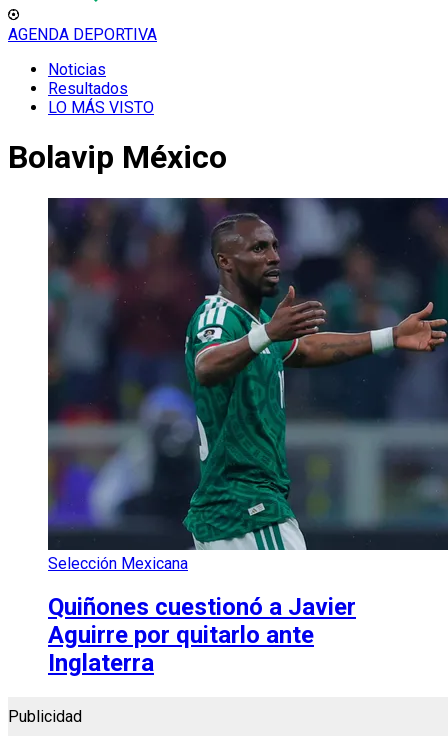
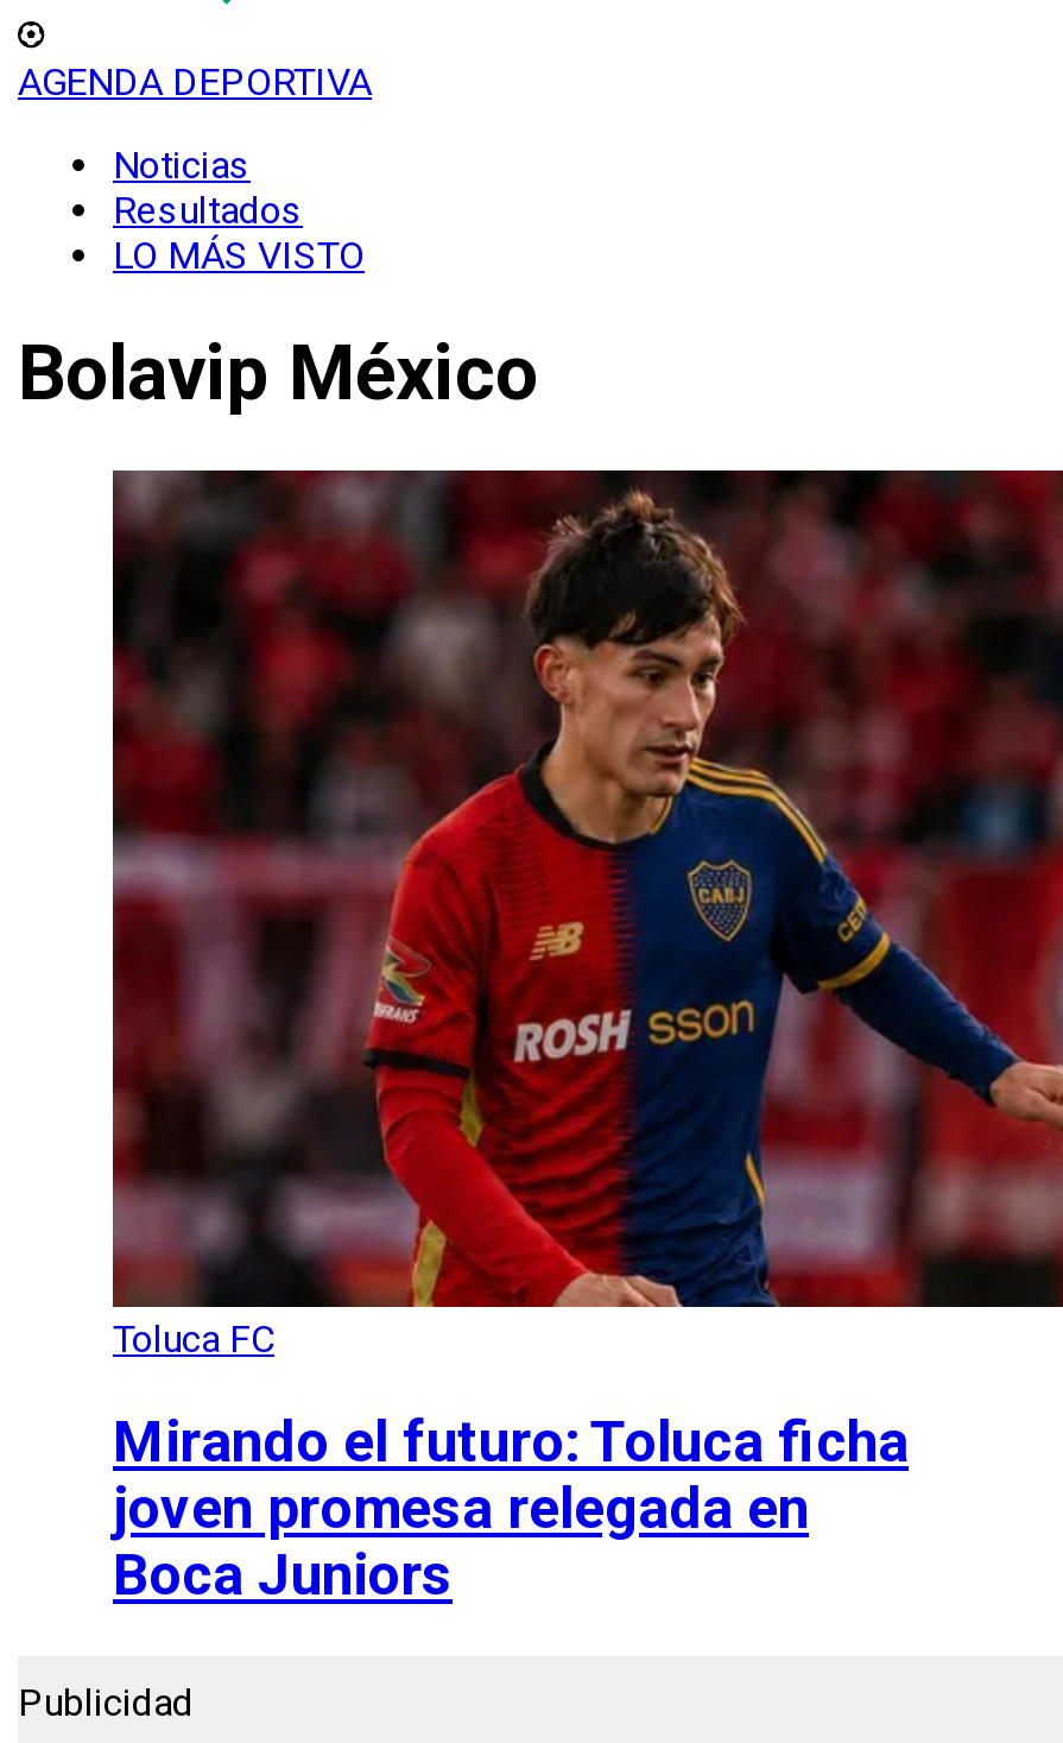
- [image]
- Selección Mexicana
+ [image]
+ Toluca FC

- Quiñones cuestionó a Javier
- Aguirre por quitarlo ante
- Inglaterra
+ Mirando el futuro: Toluca ficha
+ joven promesa relegada en
+ Boca Juniors
